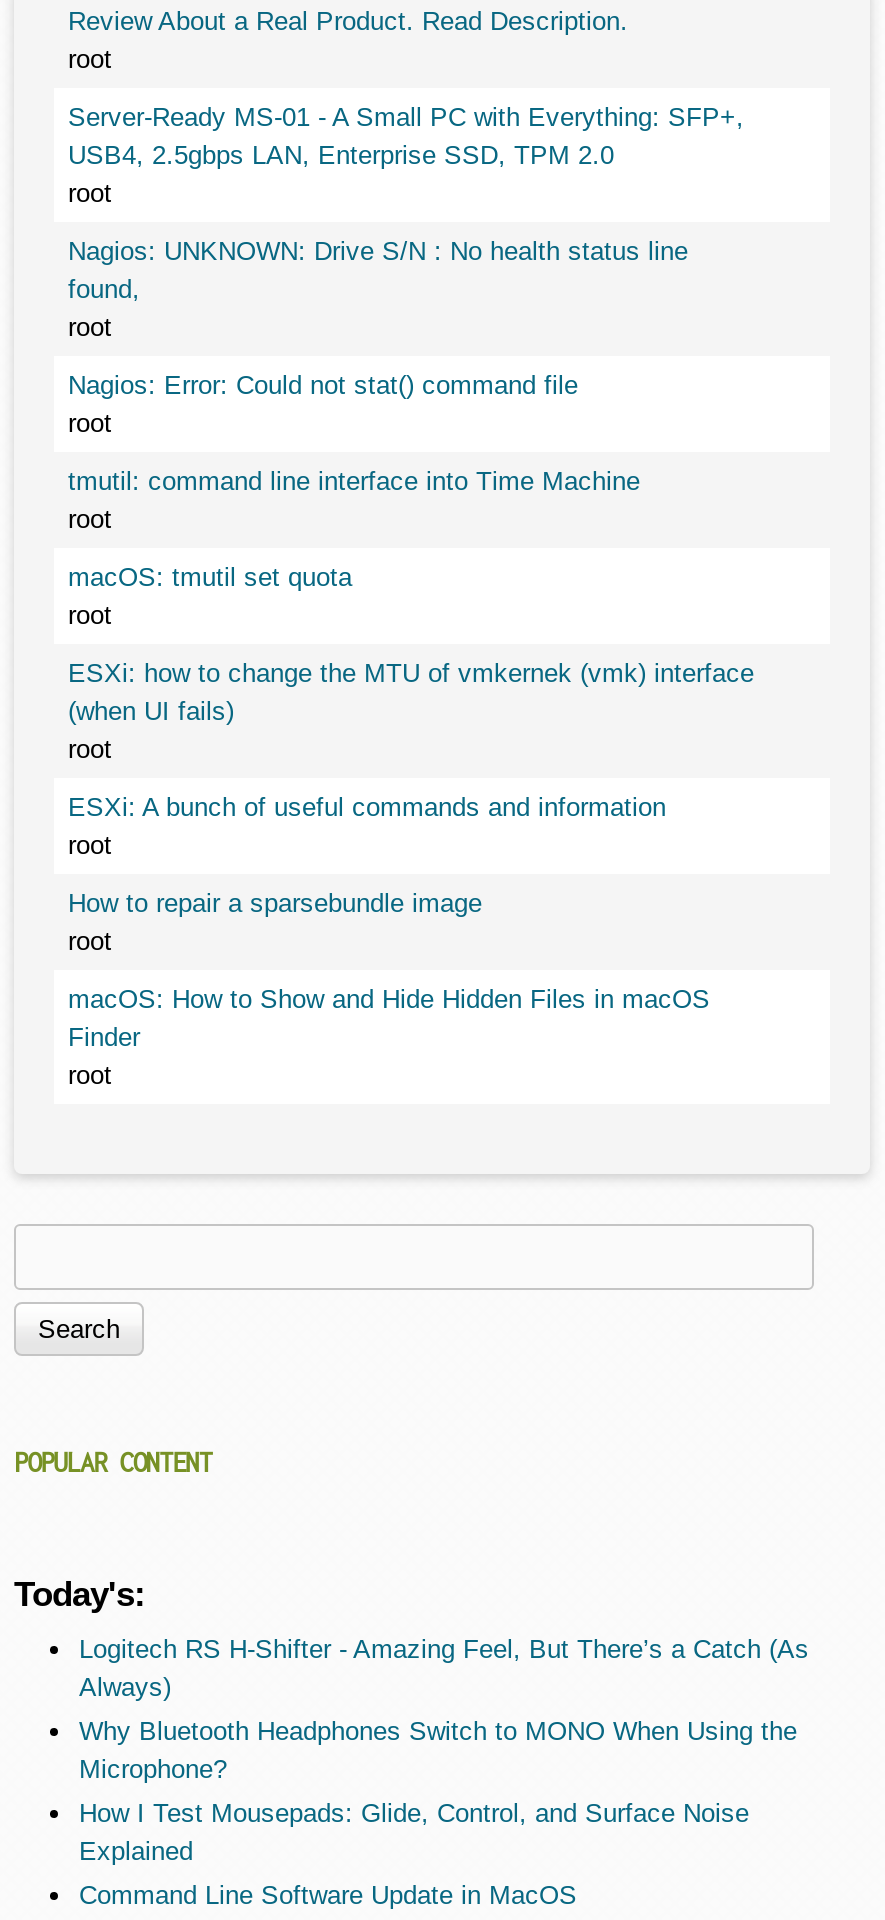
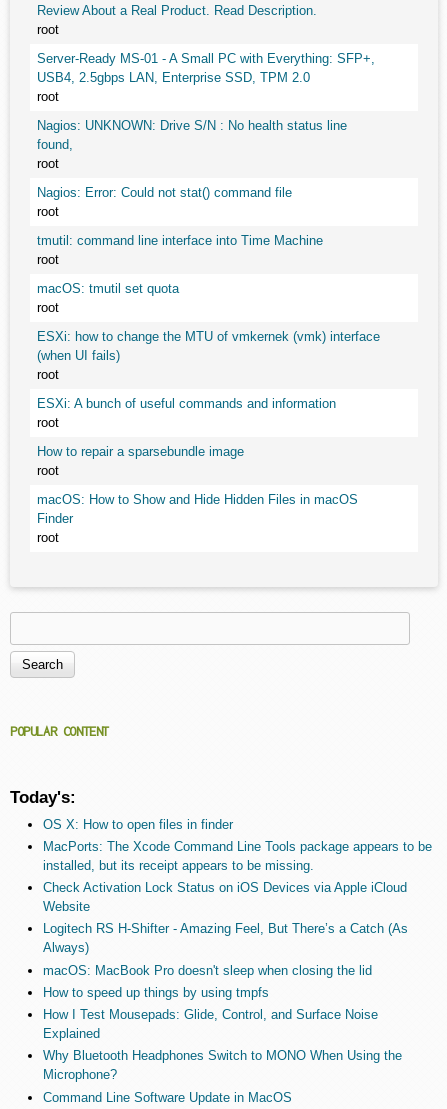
+ OS X: How to open files in finder
+ MacPorts: The Xcode Command Line Tools package appears to be
+ installed, but its receipt appears to be missing.
+ Check Activation Lock Status on iOS Devices via Apple iCloud
+ Website

+ macOS: MacBook Pro doesn't sleep when closing the lid
+ How to speed up things by using tmpfs

moved down: Why Bluetooth Headphones Switch to MONO When Using the | Microphone?
